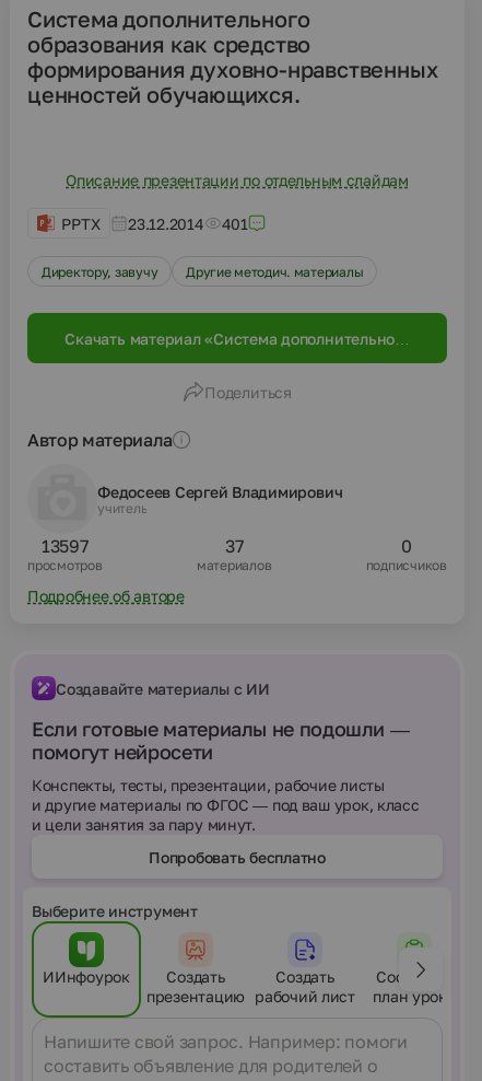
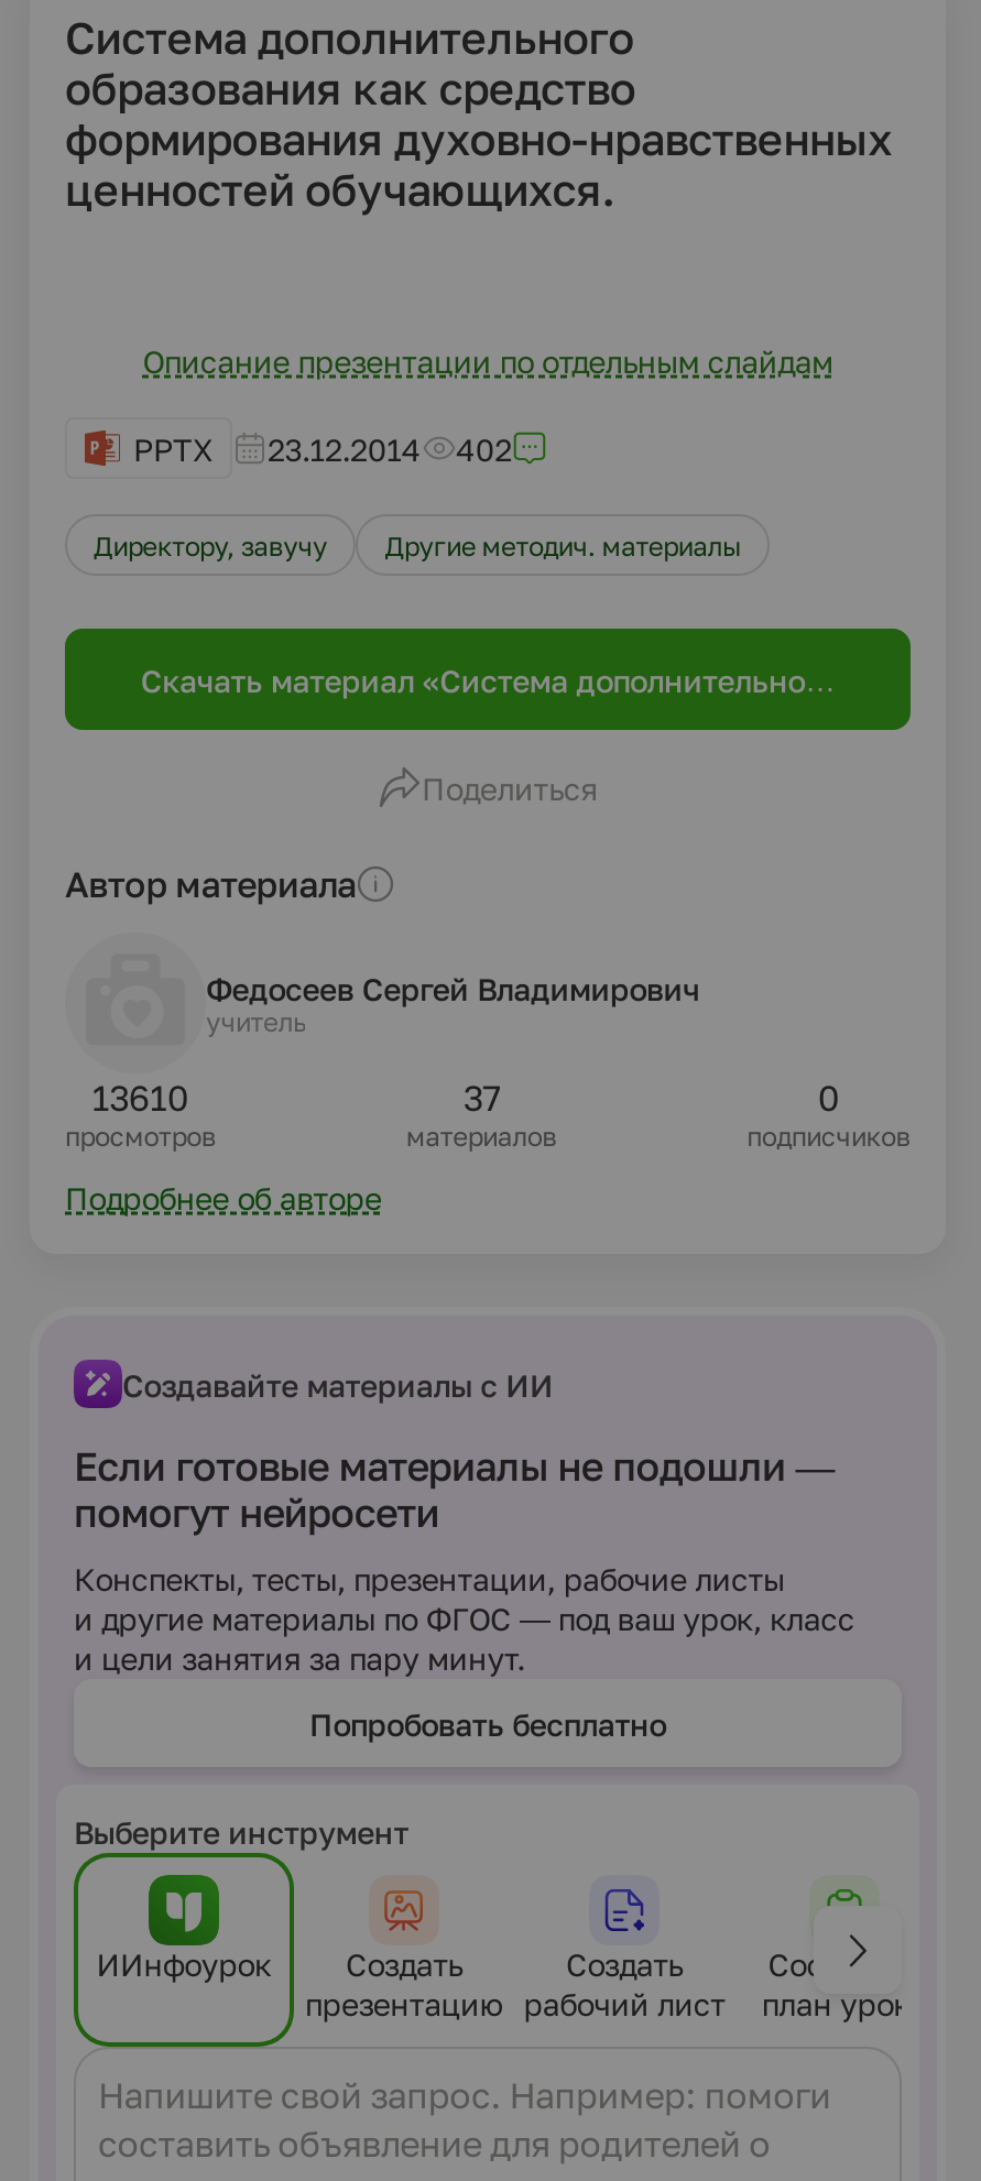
- PPTX 23.12.2014 401
+ PPTX 23.12.2014 402

- 13597
+ 13610
